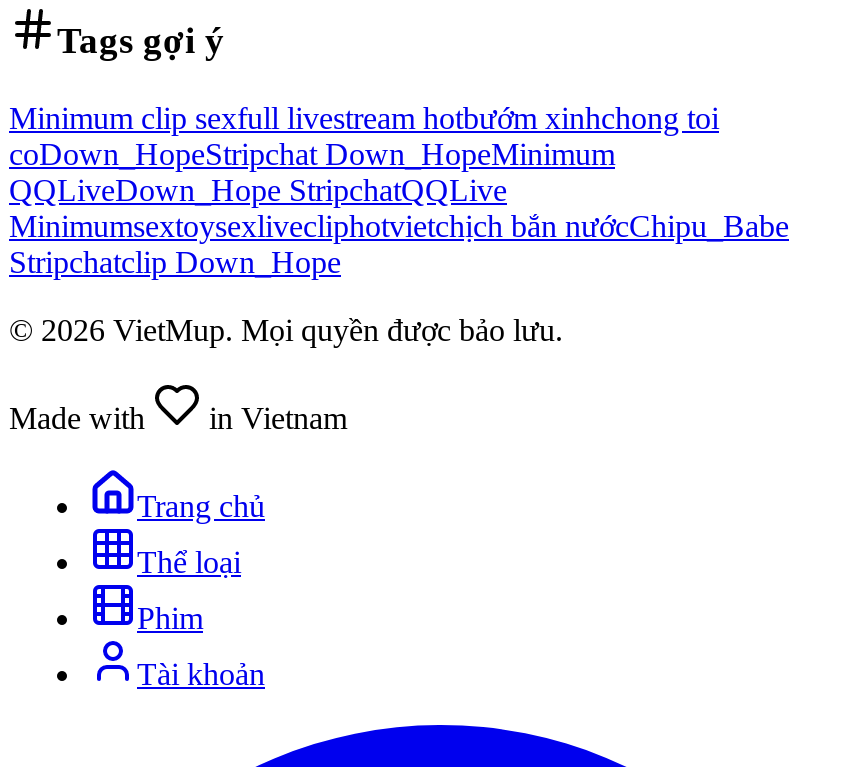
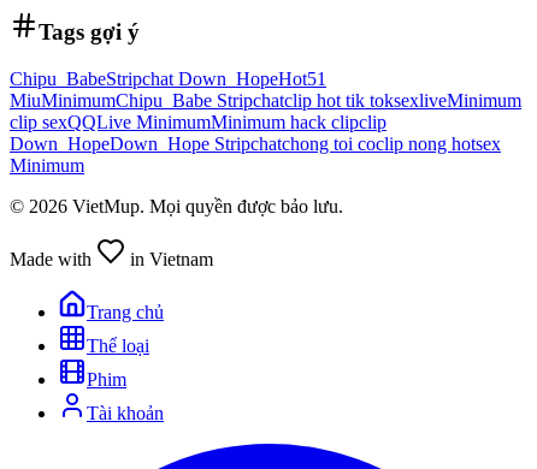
- Minimum clip sexfull livestream hotbướm xinhchong toi
- coDown_HopeStripchat Down_HopeMinimum
- QQLiveDown_Hope StripchatQQLive
- Minimumsextoysexlivecliphotvietchịch bắn nướcChipu_Babe
- Stripchatclip Down_Hope
+ Chipu_BabeStripchat Down_HopeHot51
+ MiuMinimumChipu_Babe Stripchatclip hot tik toksexliveMinimum
+ clip sexQQLive MinimumMinimum hack clipclip
+ Down_HopeDown_Hope Stripchatchong toi coclip nong hotsex
+ Minimum
